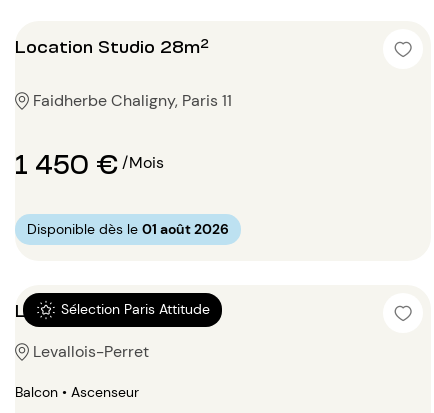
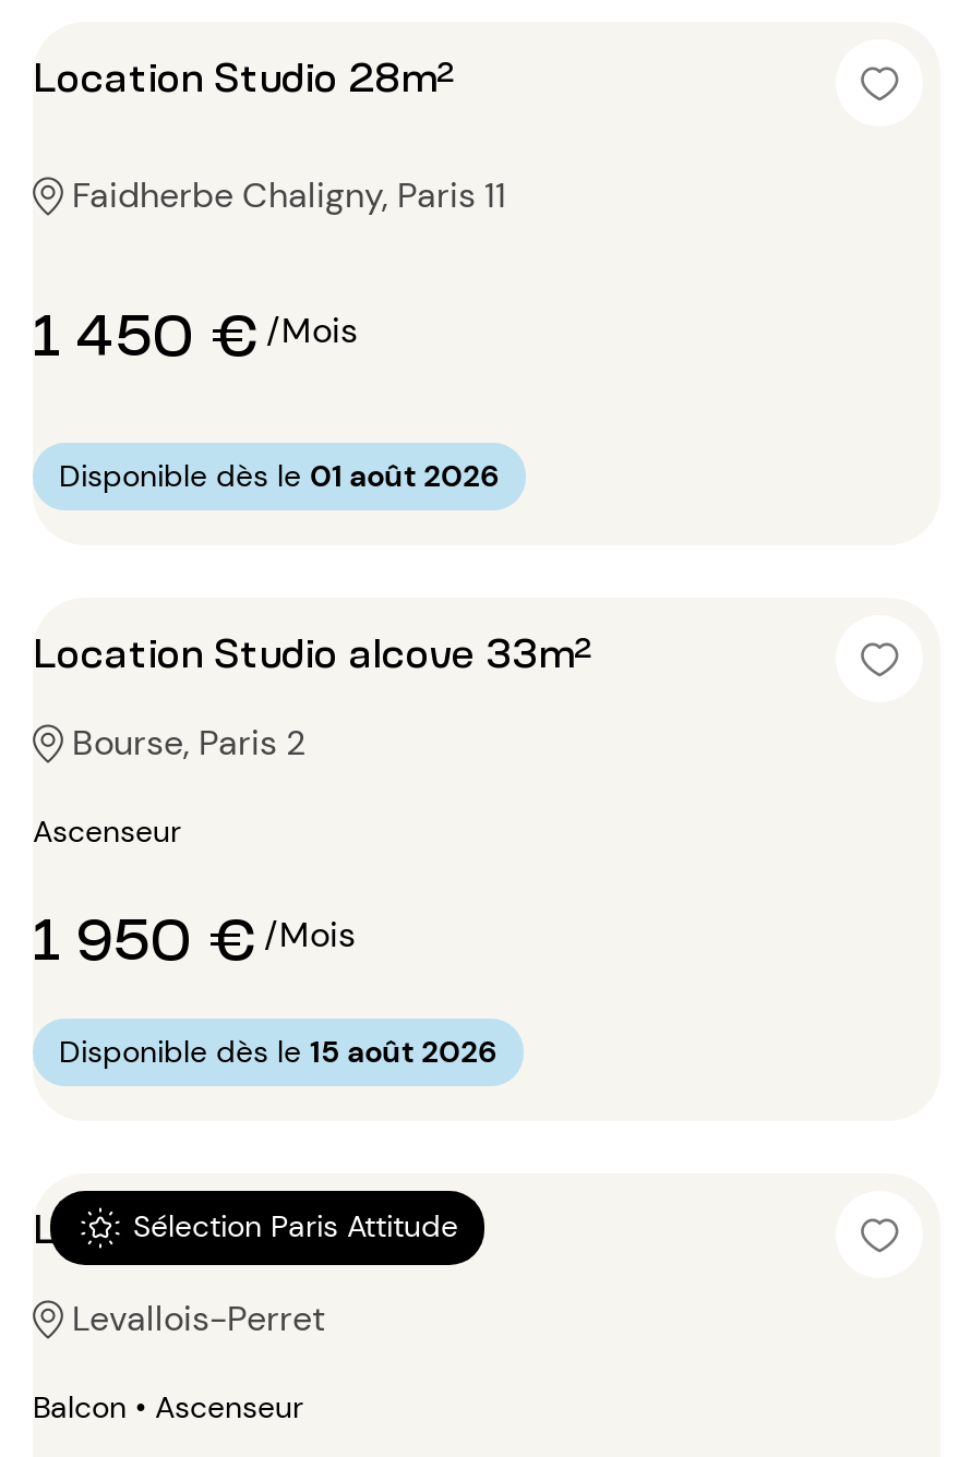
+ Location Studio alcove 33m²
+ Bourse, Paris 2
+ Ascenseur
+ 1 950 € /Mois
+ Disponible dès le 15 août 2026
